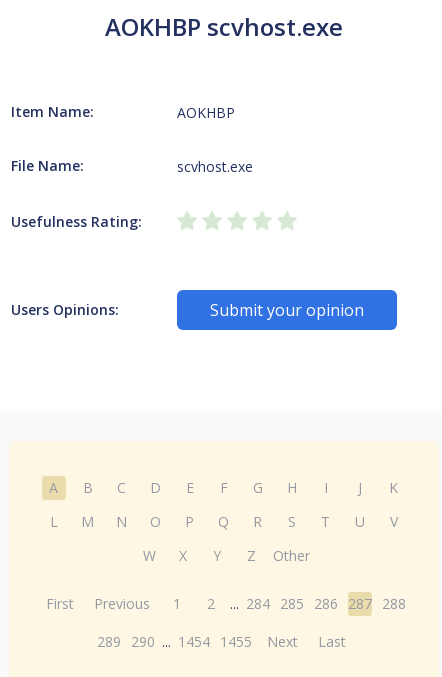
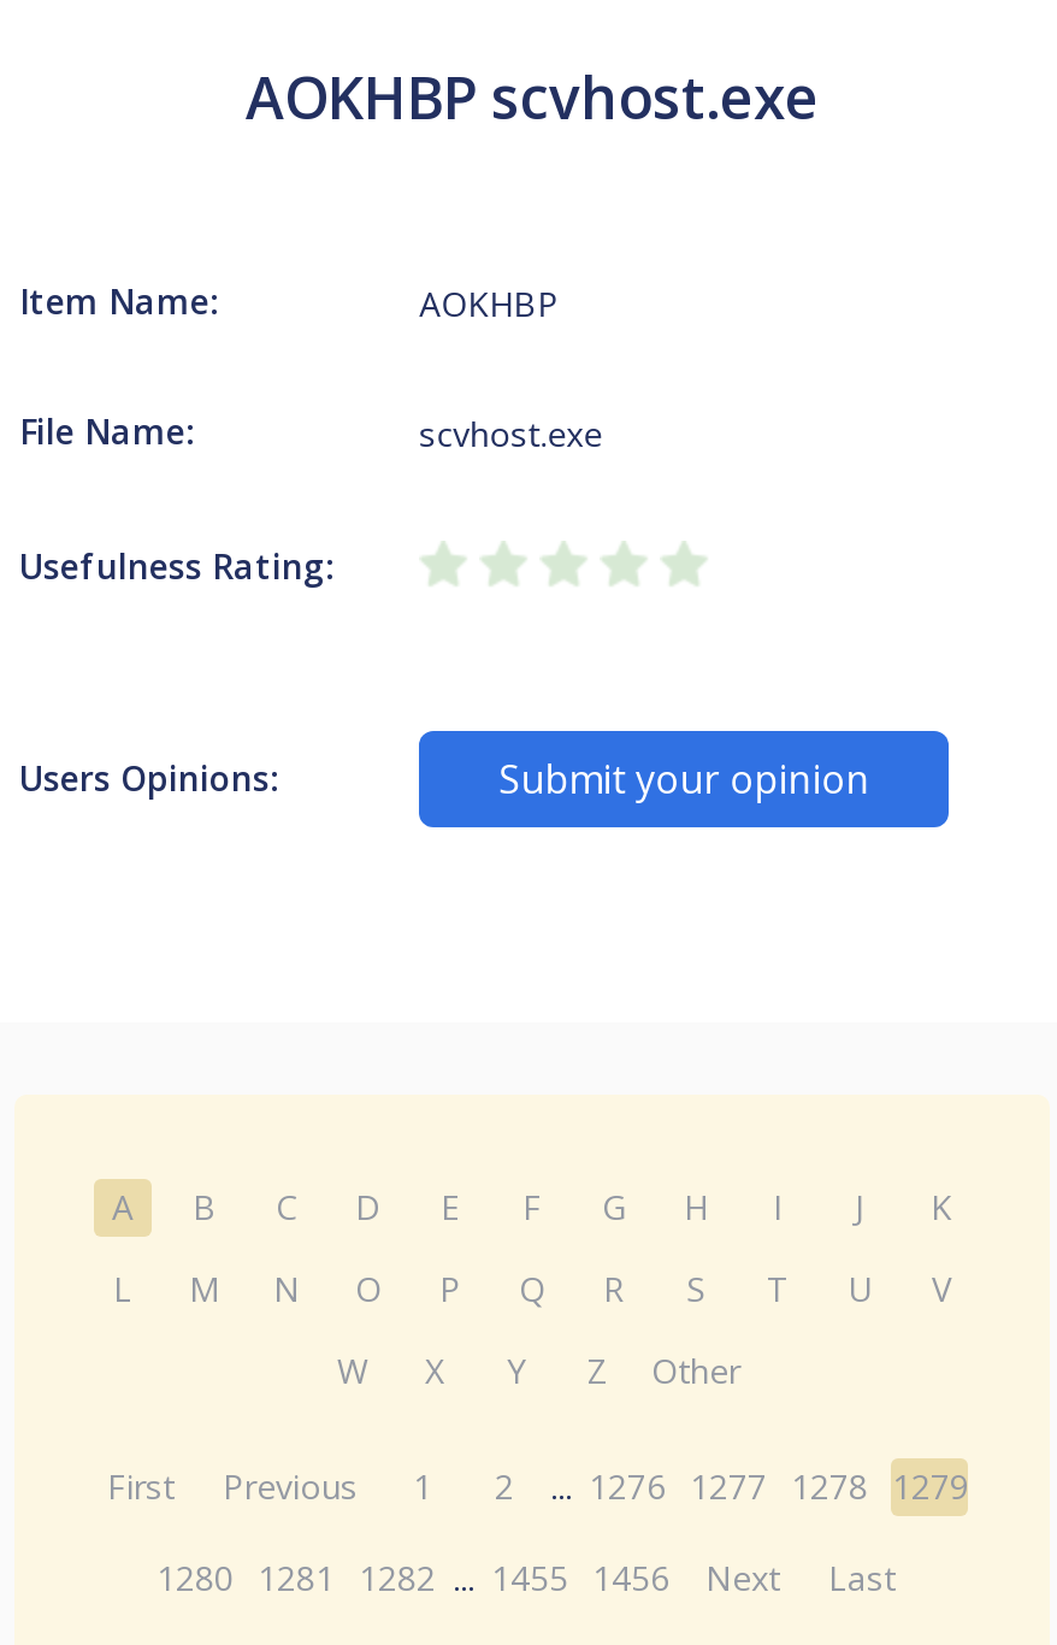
- First Previous 1 2 ... 284 285 286 287 288
+ First Previous 1 2 ... 1276 1277 1278 1279

- 289 290 ... 1454 1455 Next Last
+ 1280 1281 1282 ... 1455 1456 Next Last
